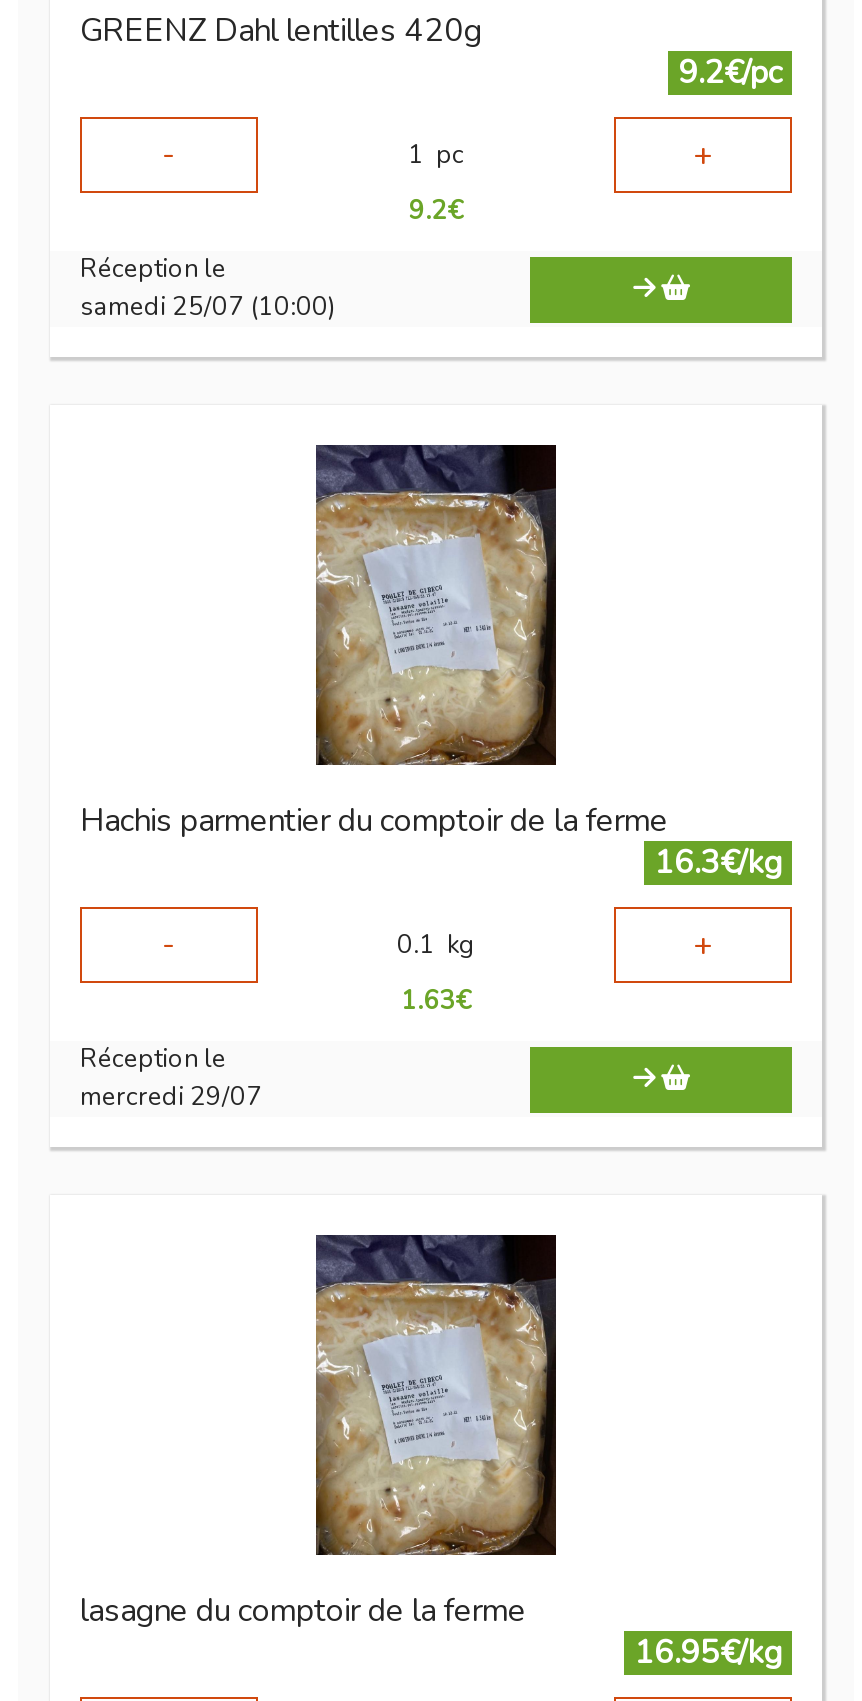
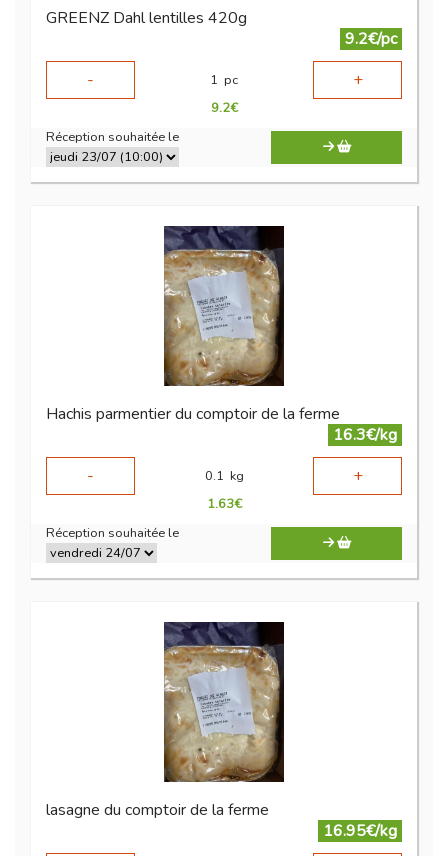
- Réception le
- samedi 25/07 (10:00)
+ Réception souhaitée le

- Réception le
- mercredi 29/07
+ Réception souhaitée le
